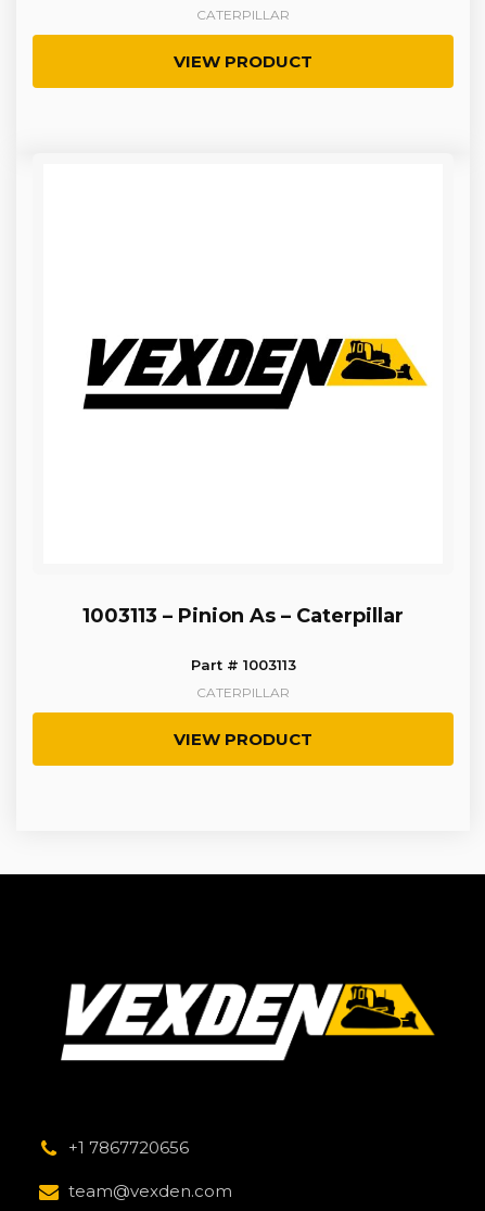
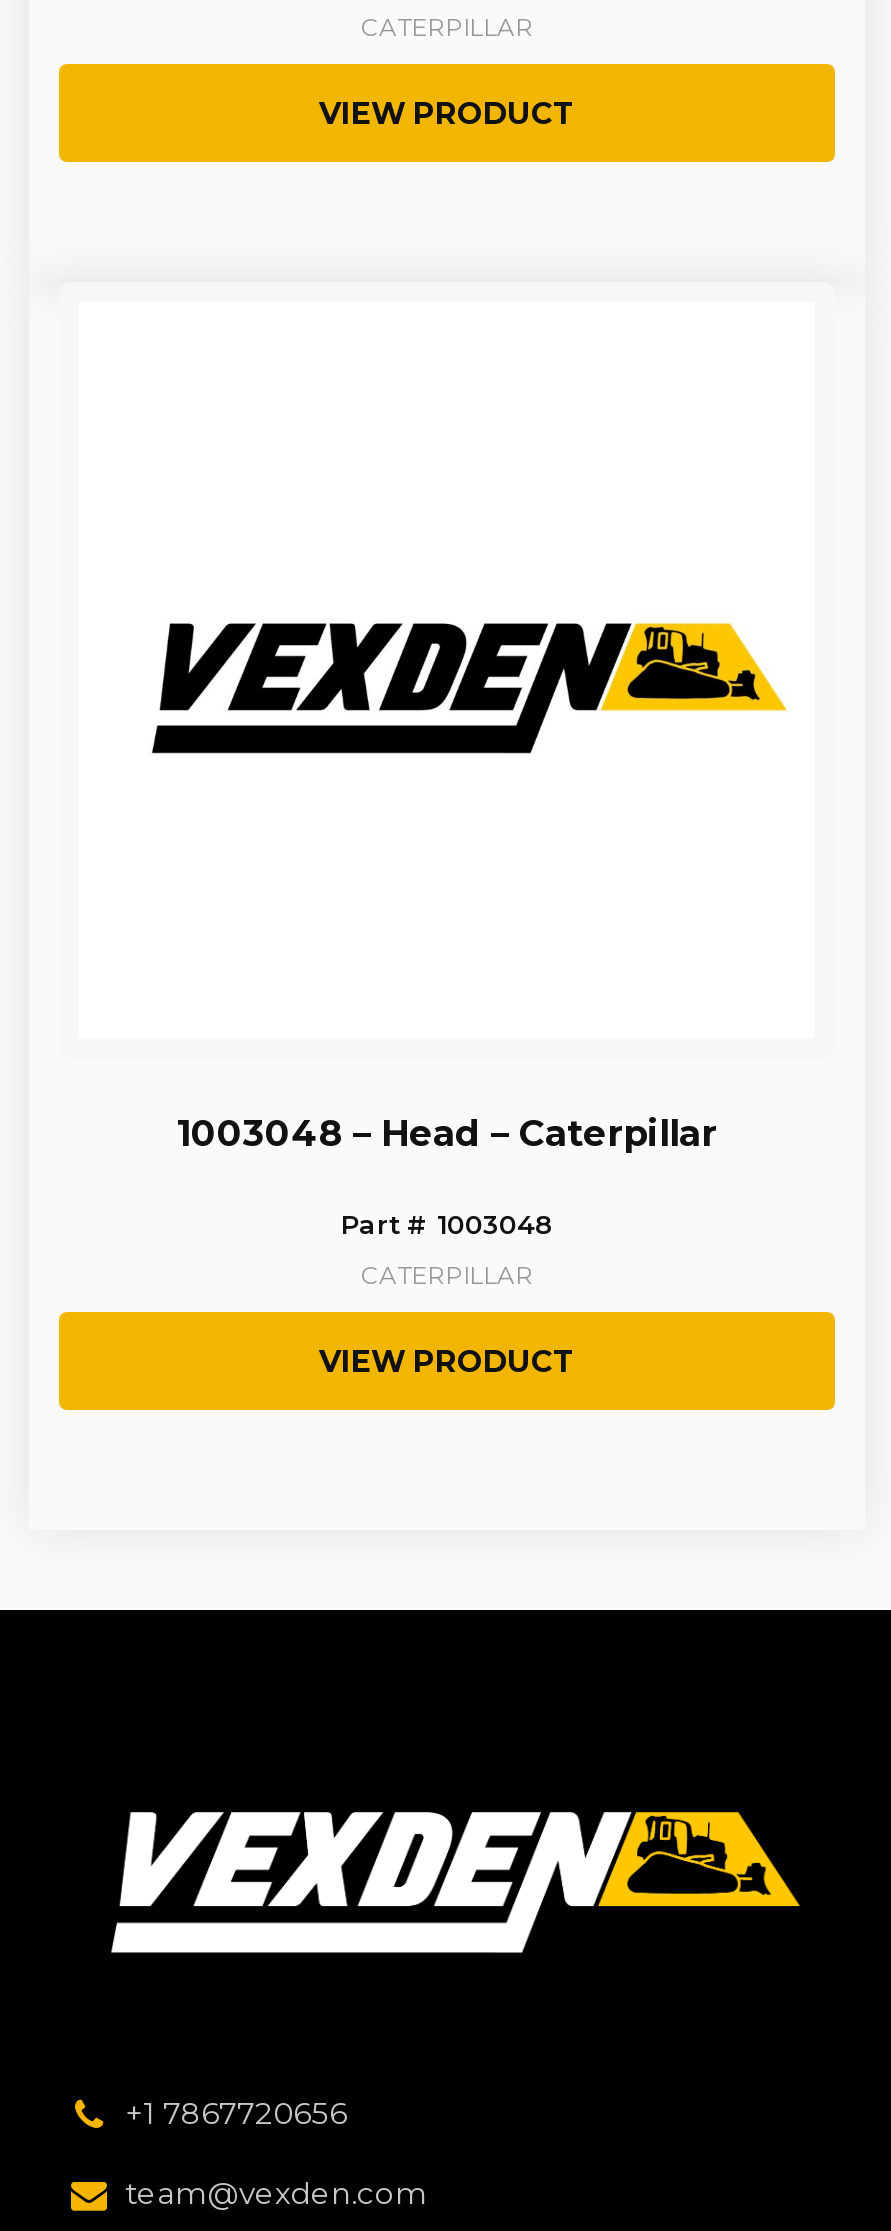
- 1003113 – Pinion As – Caterpillar
+ 1003048 – Head – Caterpillar

- Part # 1003113
+ Part # 1003048
